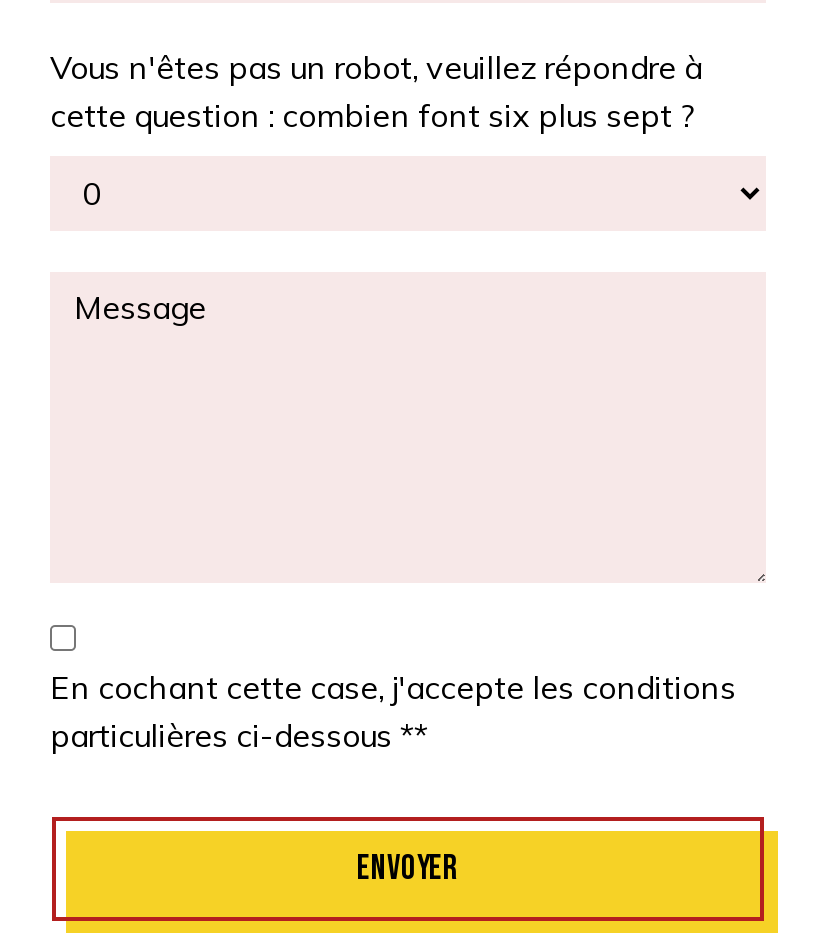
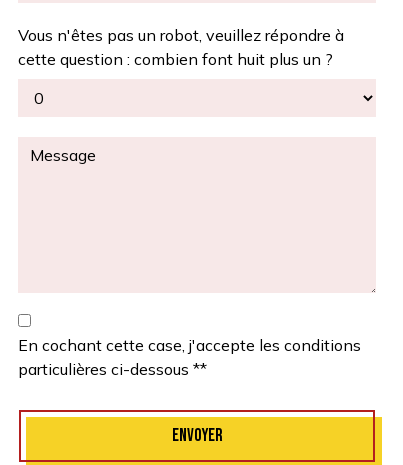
- cette question : combien font six plus sept ?
+ cette question : combien font huit plus un ?
